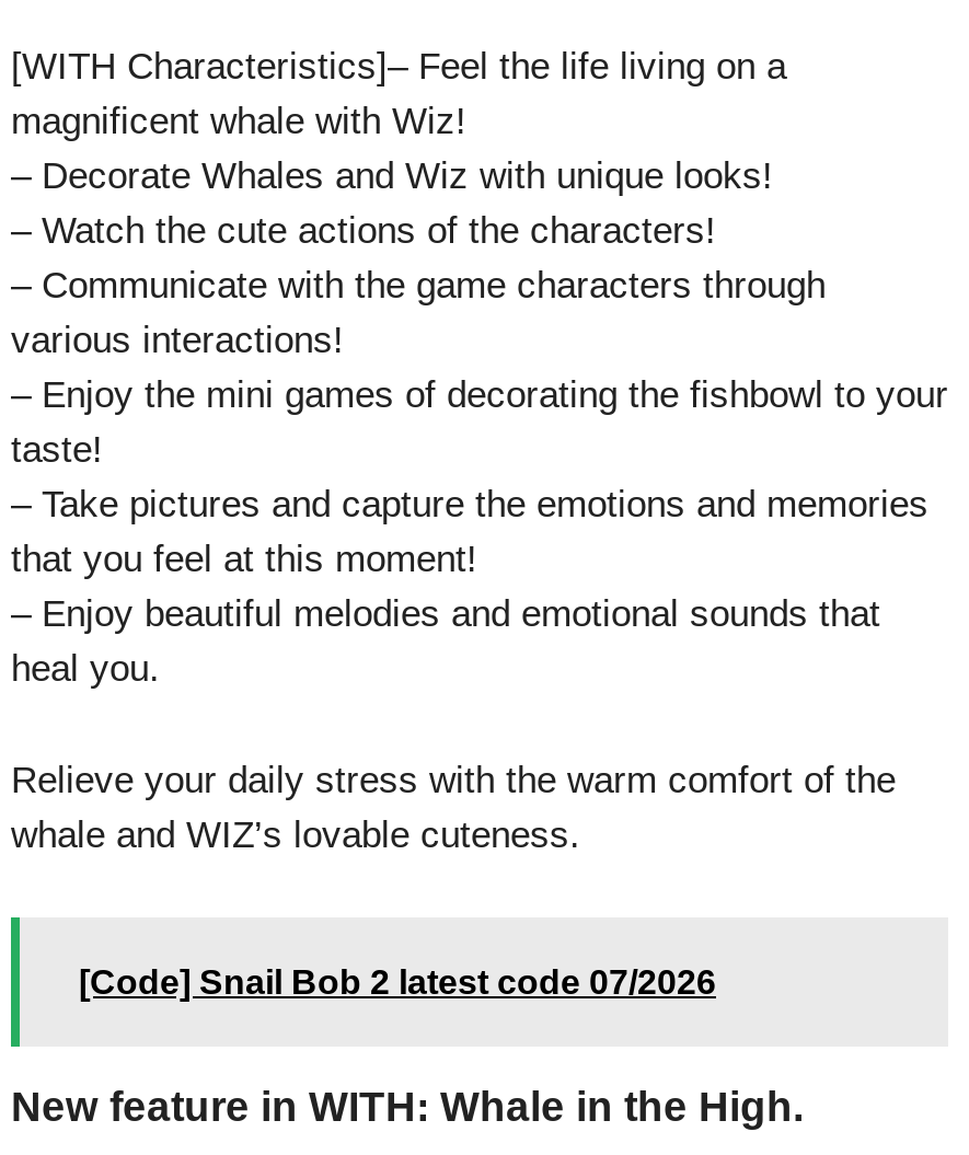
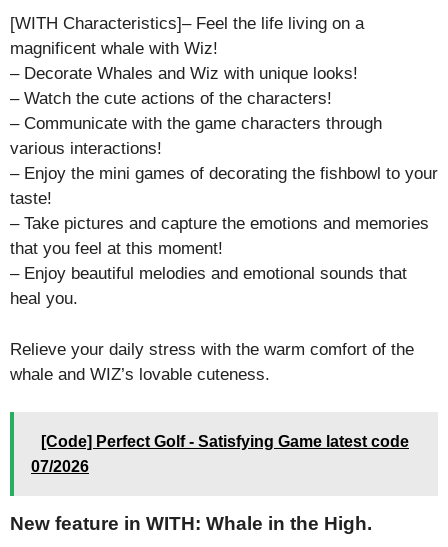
- [Code] Snail Bob 2 latest code 07/2026
+ [Code] Perfect Golf - Satisfying Game latest code
+ 07/2026
